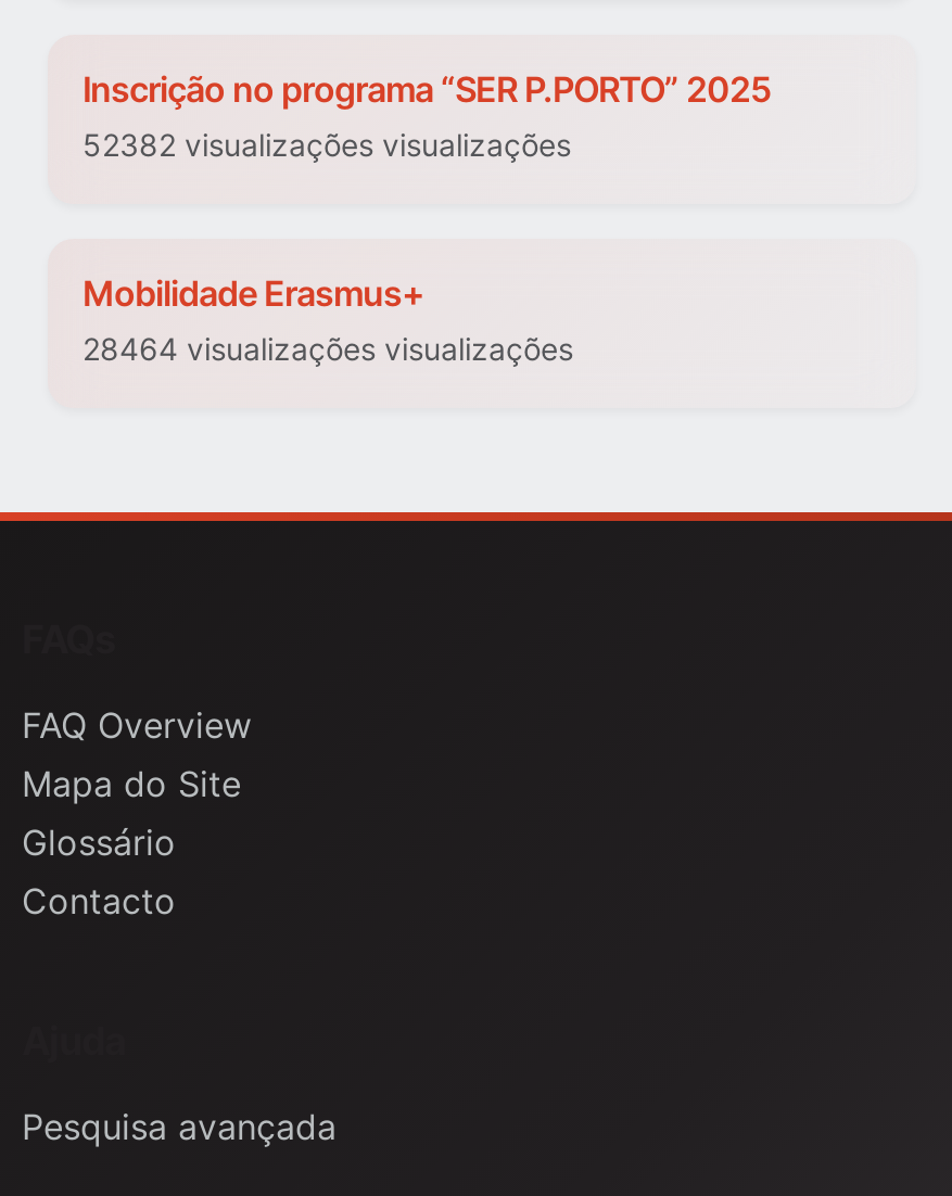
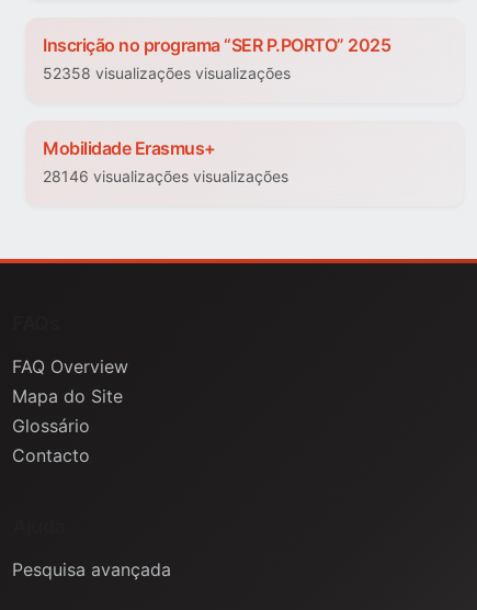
- 52382 visualizações visualizações
+ 52358 visualizações visualizações

- 28464 visualizações visualizações
+ 28146 visualizações visualizações
